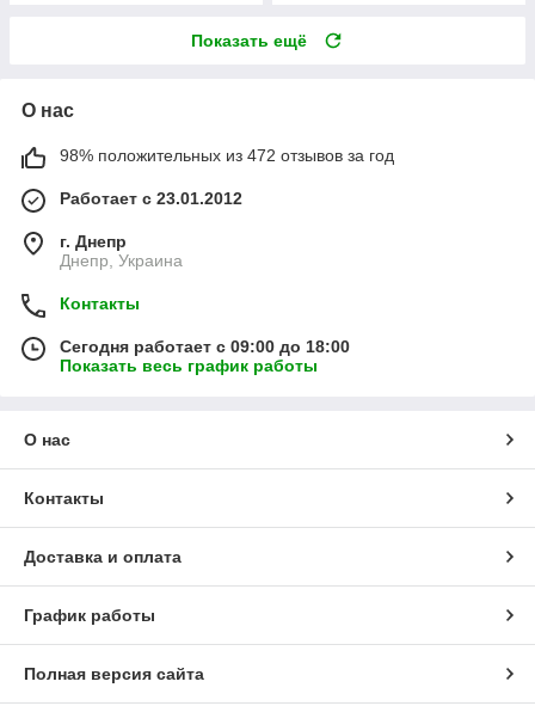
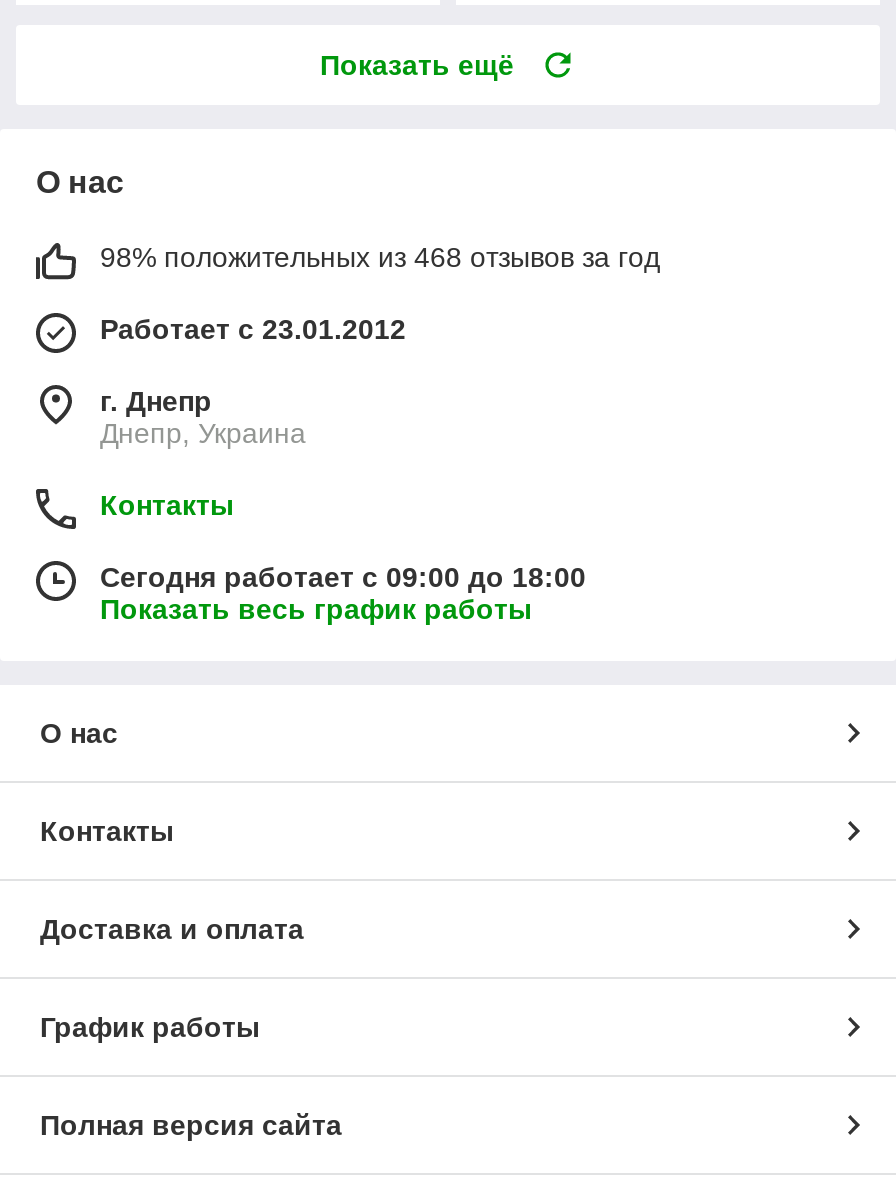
- 98% положительных из 472 отзывов за год
+ 98% положительных из 468 отзывов за год
